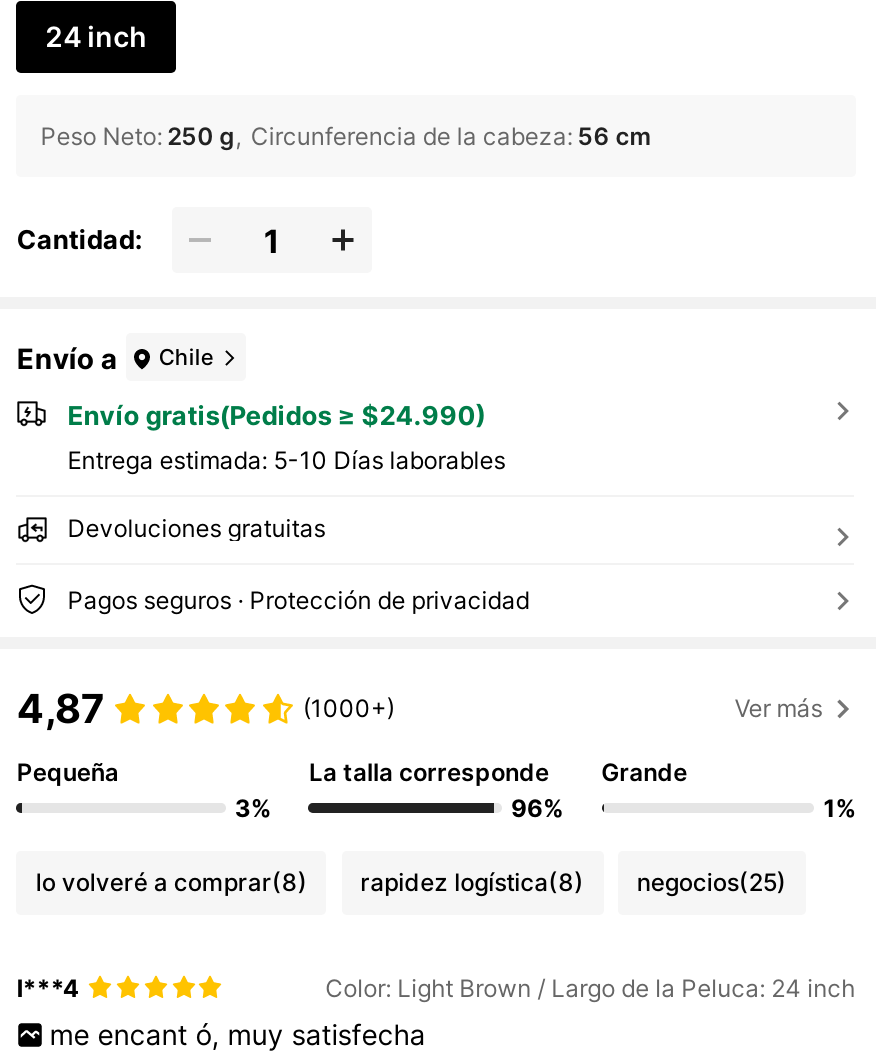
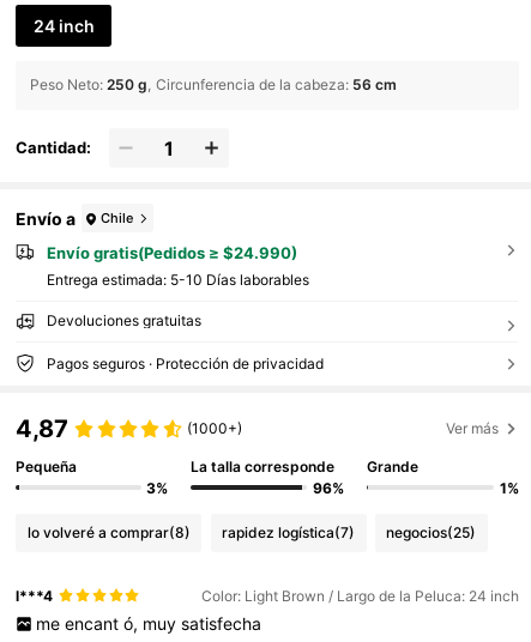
- rapidez logística(8)
+ rapidez logística(7)
